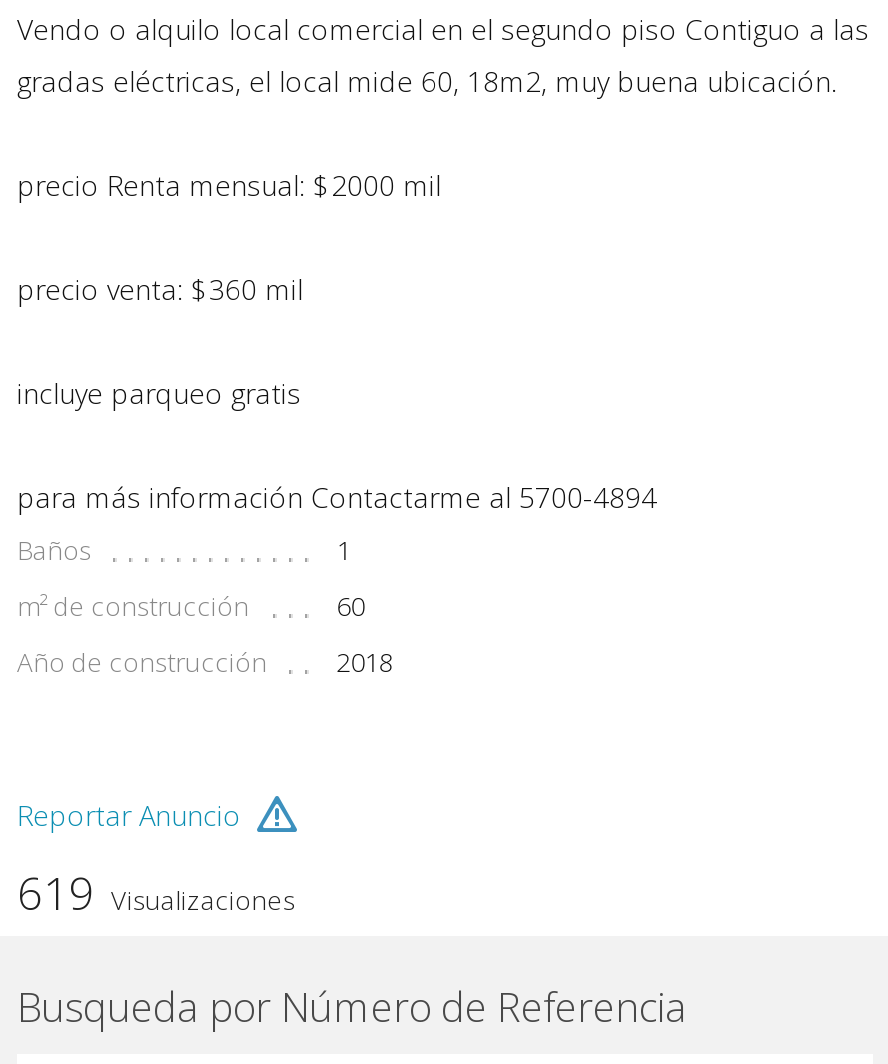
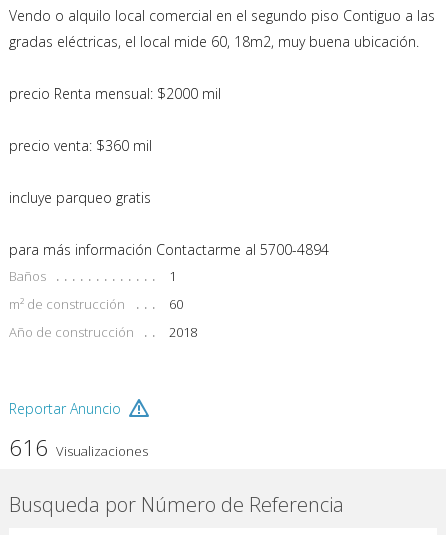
- 619 Visualizaciones
+ 616 Visualizaciones
